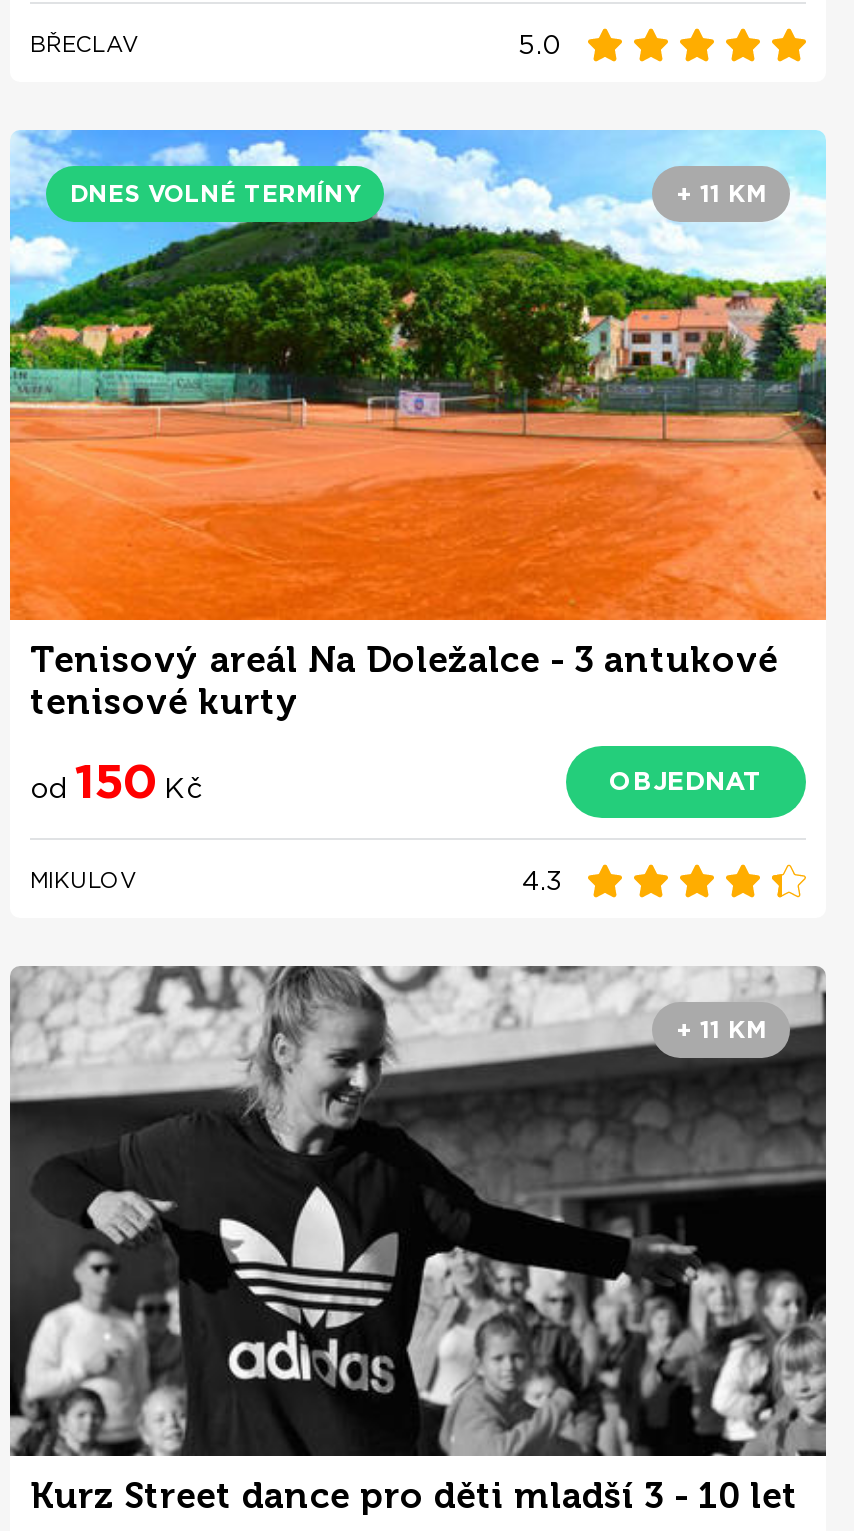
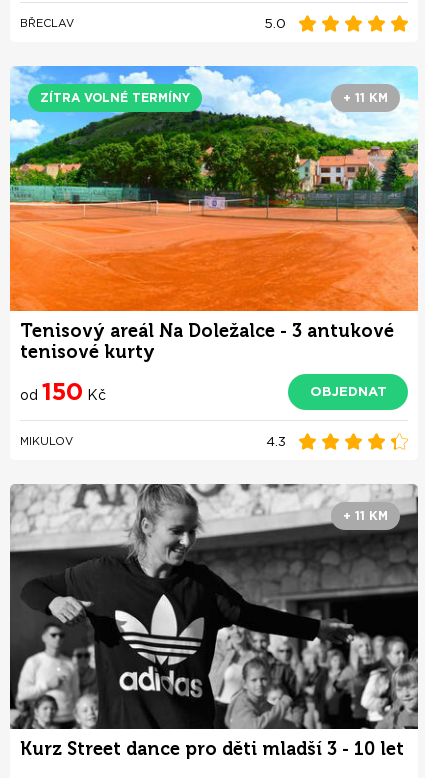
- DNES VOLNÉ TERMÍNY
+ ZÍTRA VOLNÉ TERMÍNY
